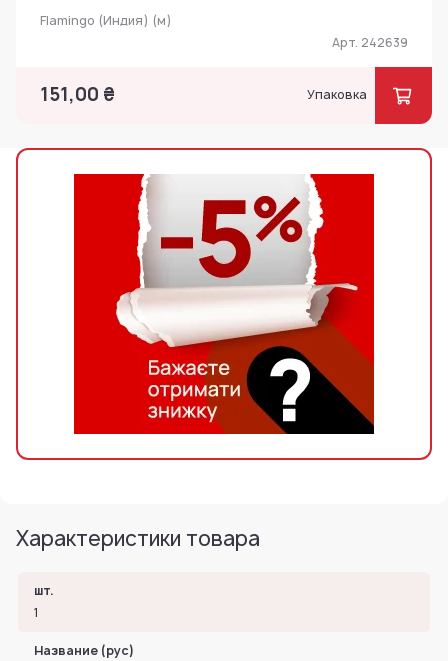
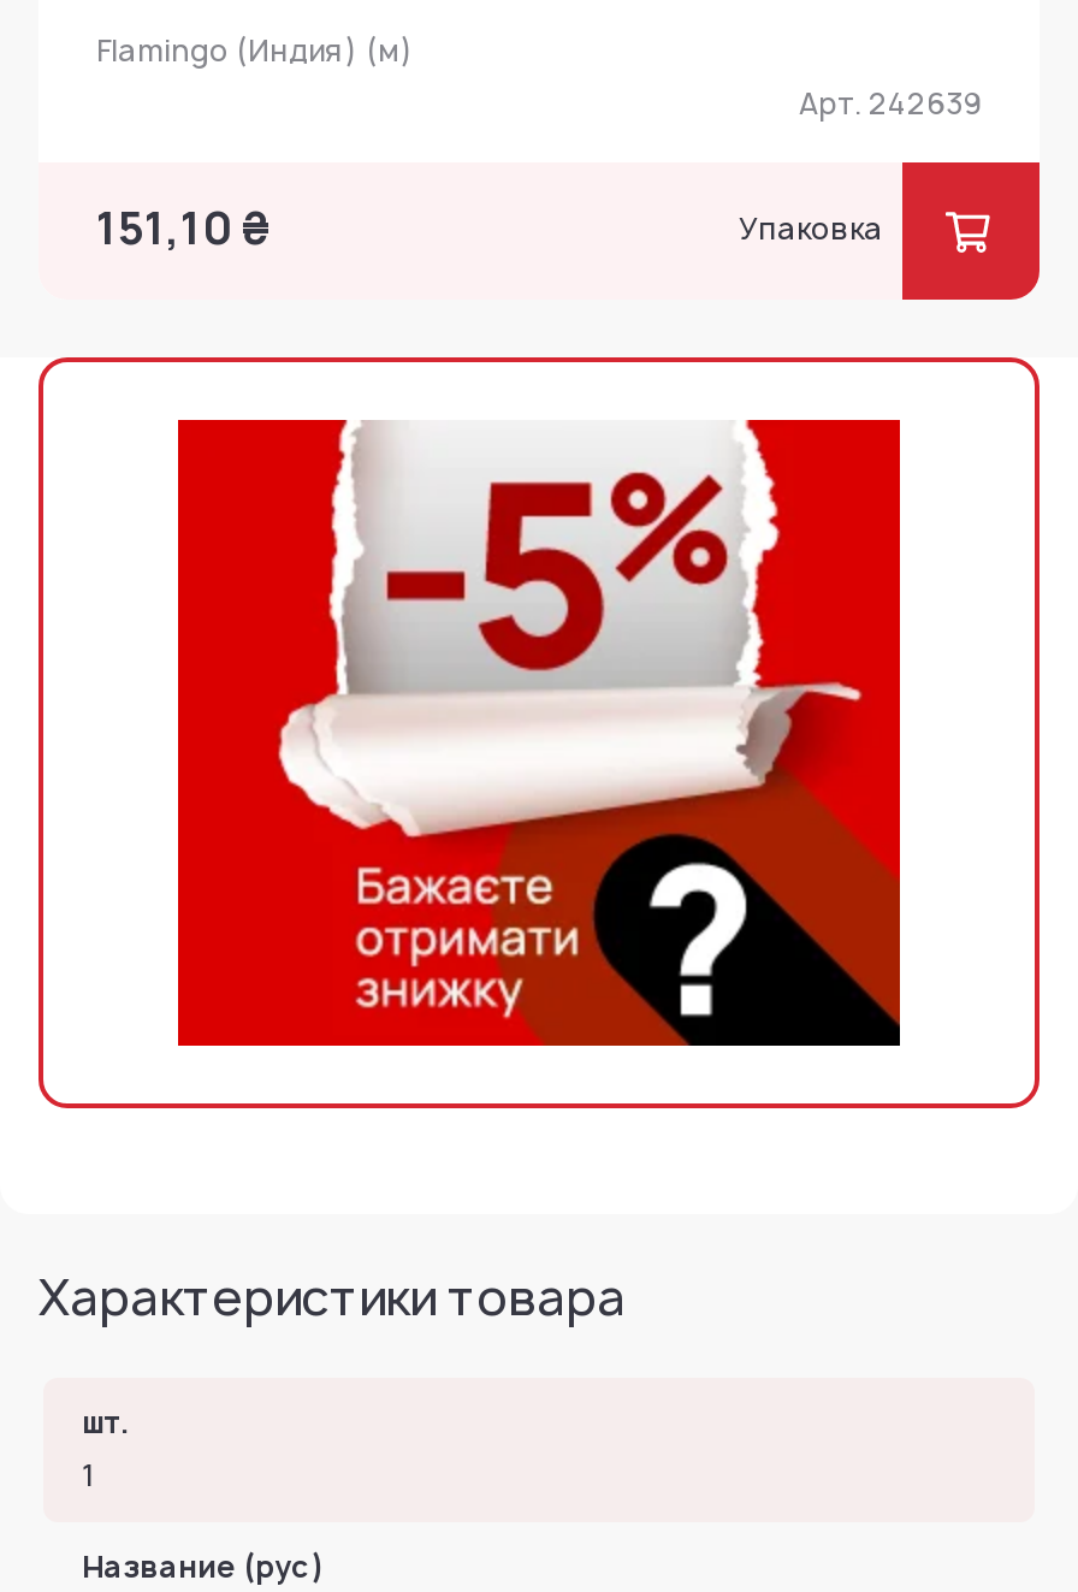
- 151,00 ₴
+ 151,10 ₴
